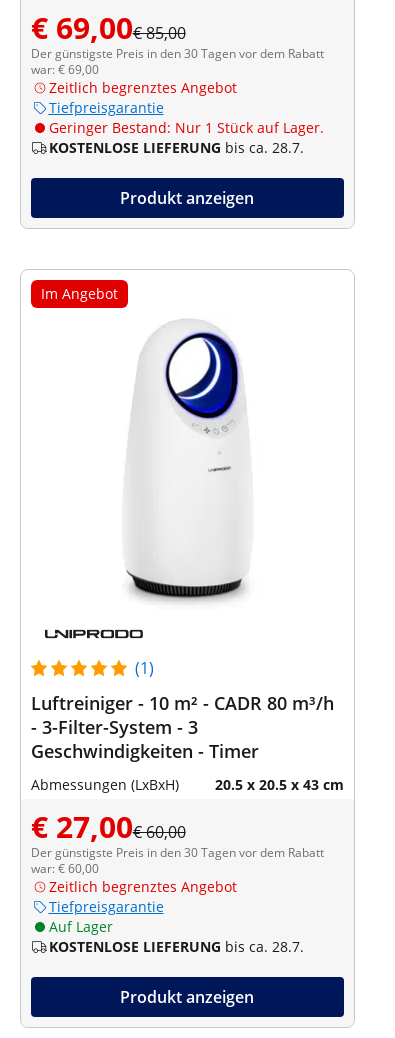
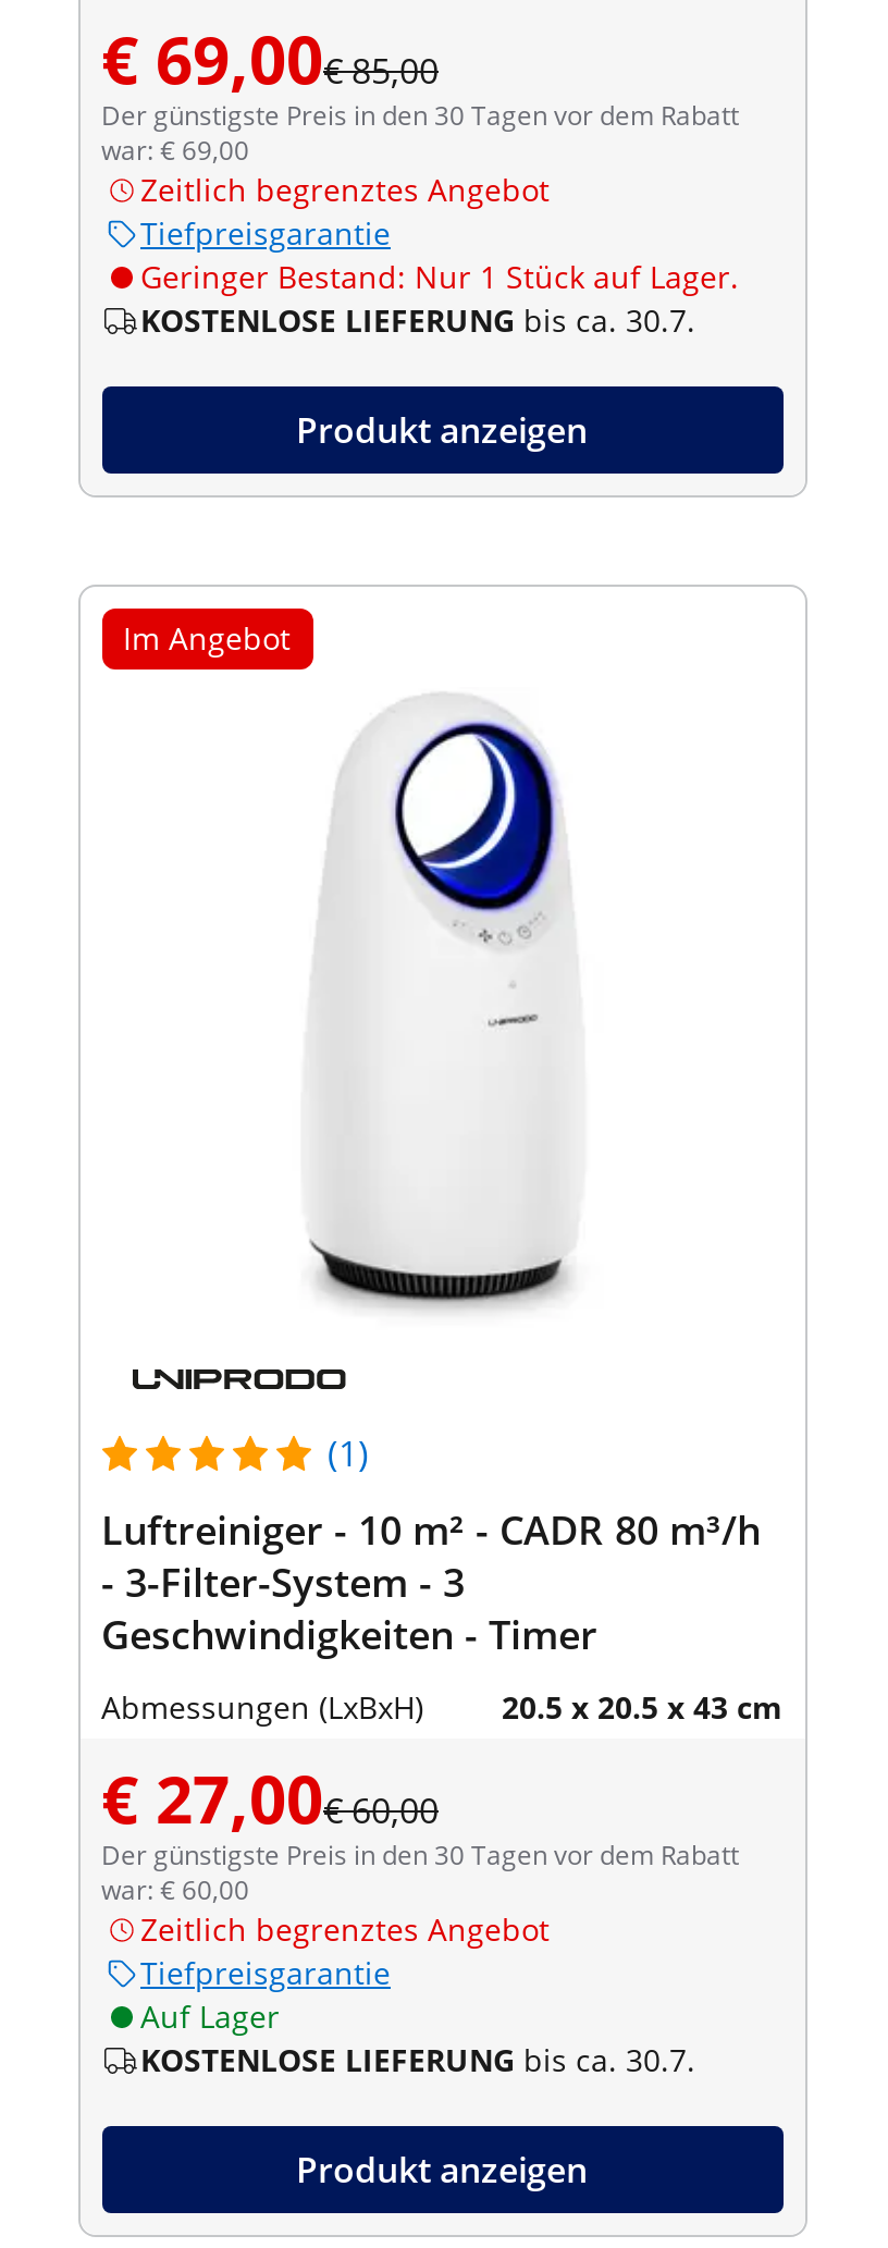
- KOSTENLOSE LIEFERUNG bis ca. 28.7.
+ KOSTENLOSE LIEFERUNG bis ca. 30.7.

- KOSTENLOSE LIEFERUNG bis ca. 28.7.
+ KOSTENLOSE LIEFERUNG bis ca. 30.7.
